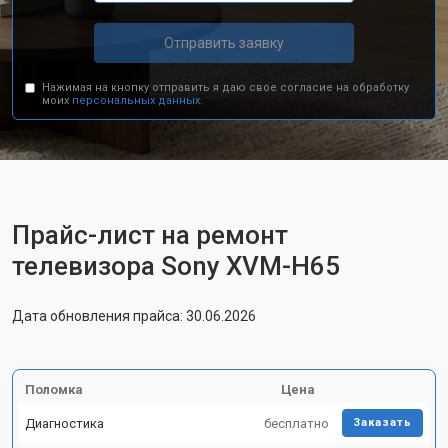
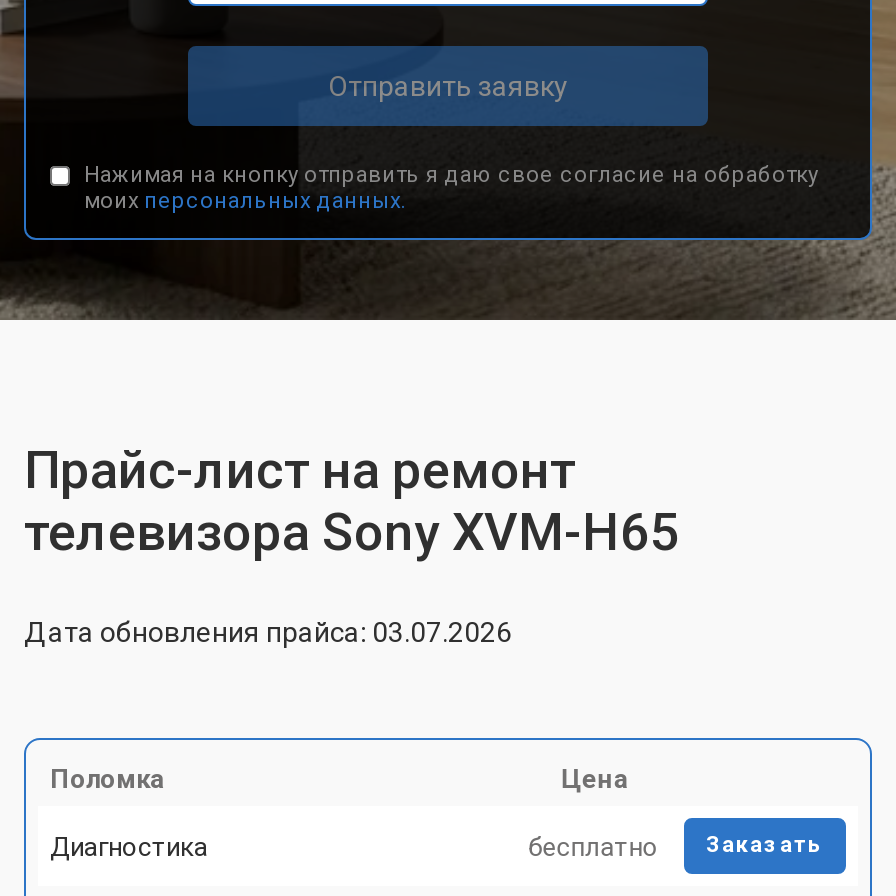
- Дата обновления прайса: 30.06.2026
+ Дата обновления прайса: 03.07.2026
